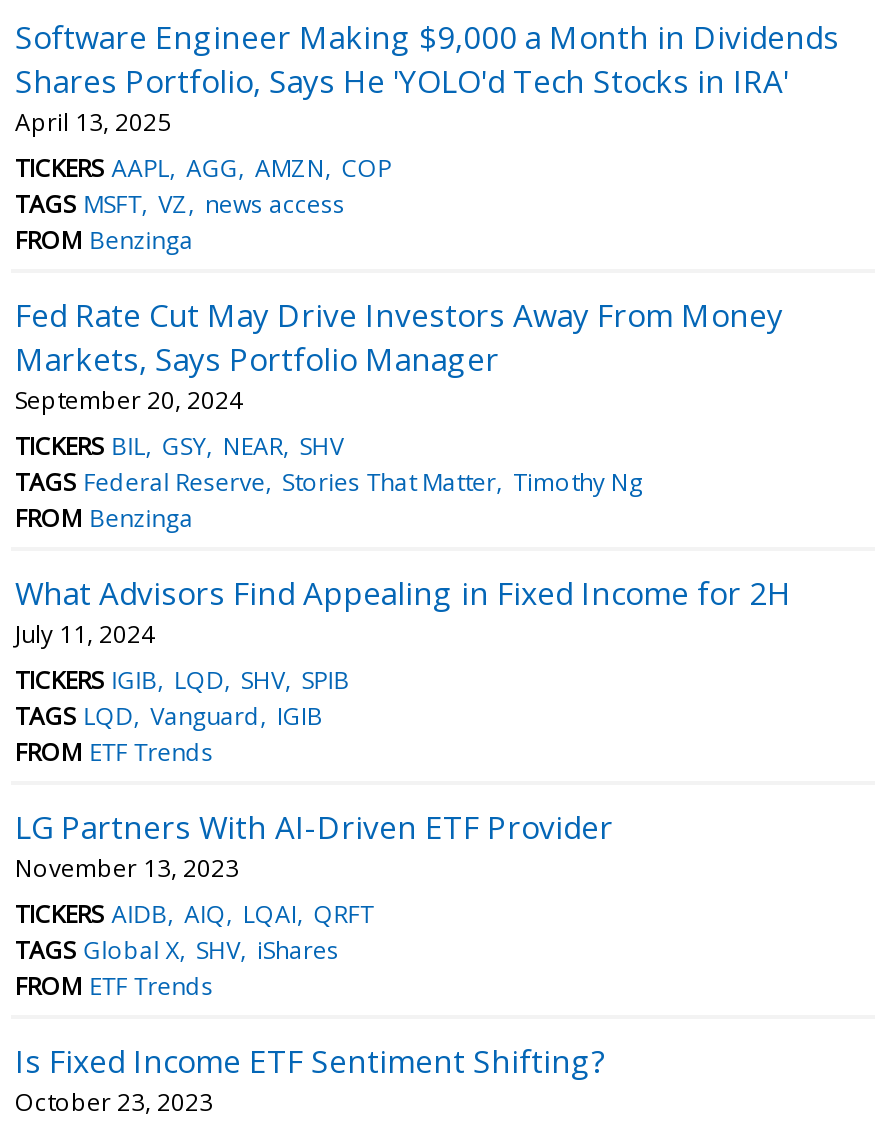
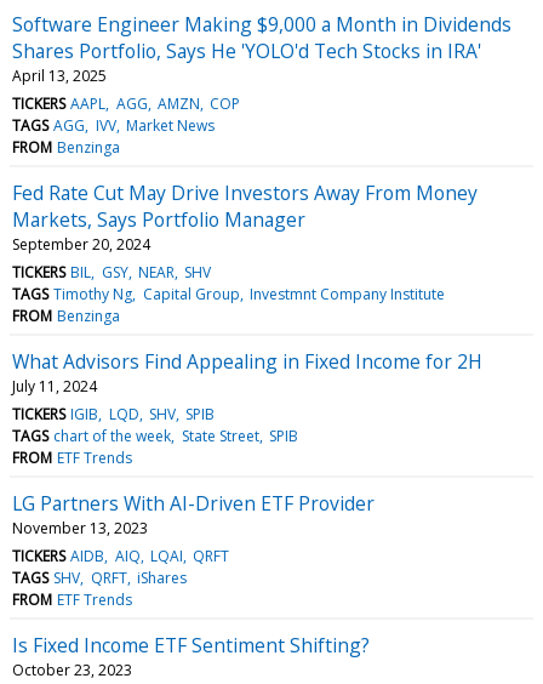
- TAGS MSFT VZ news access
+ TAGS AGG IVV Market News

- TAGS Federal Reserve Stories That Matter Timothy Ng
+ TAGS Timothy Ng Capital Group Investmnt Company Institute

- TAGS LQD Vanguard IGIB
+ TAGS chart of the week State Street SPIB

- TAGS Global X SHV iShares
+ TAGS SHV QRFT iShares
